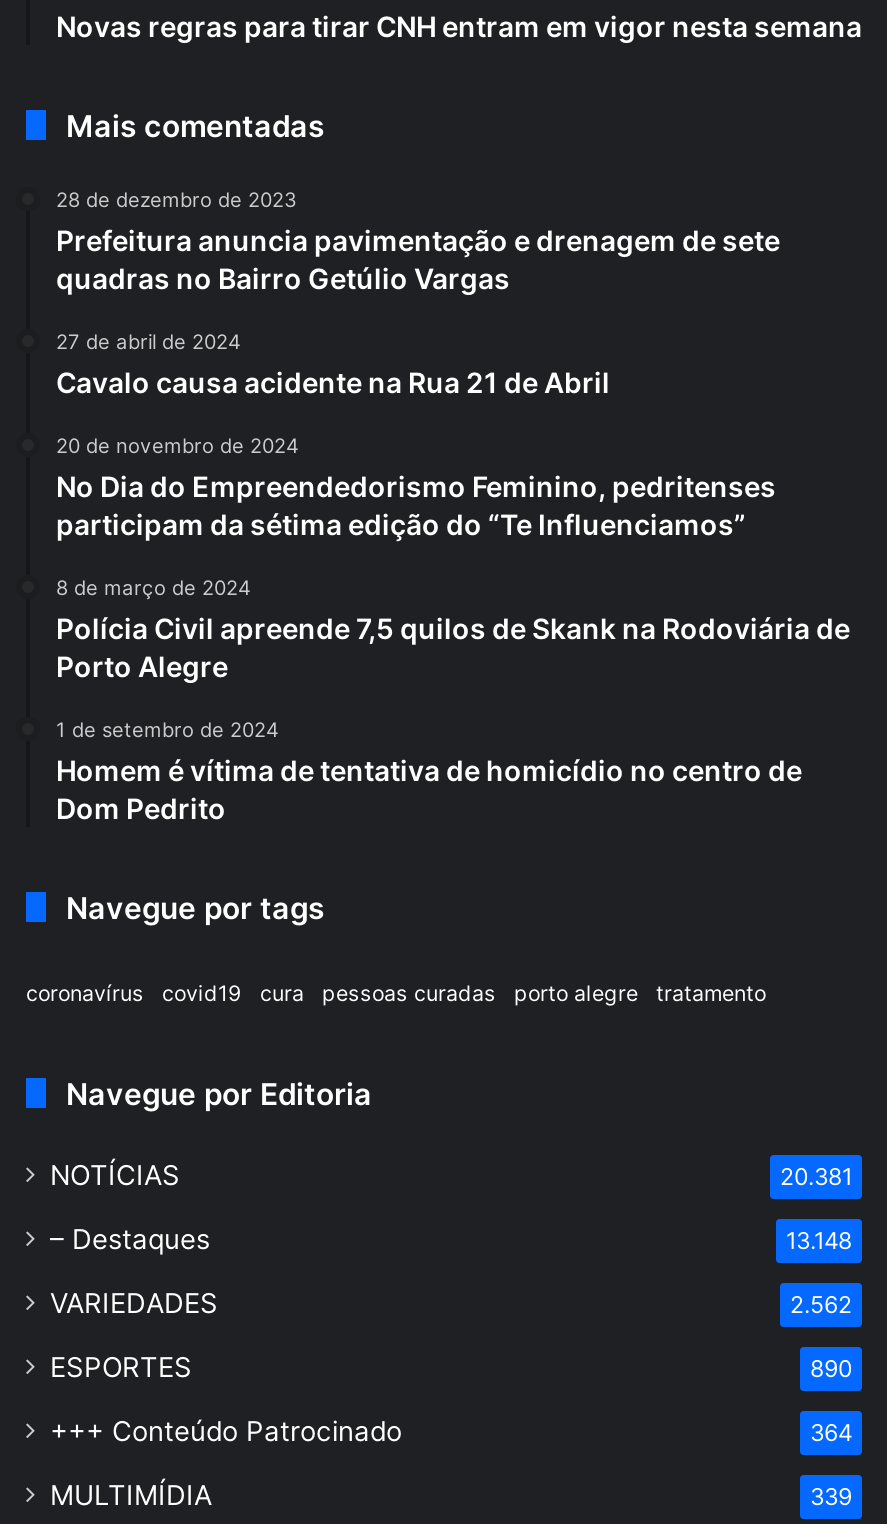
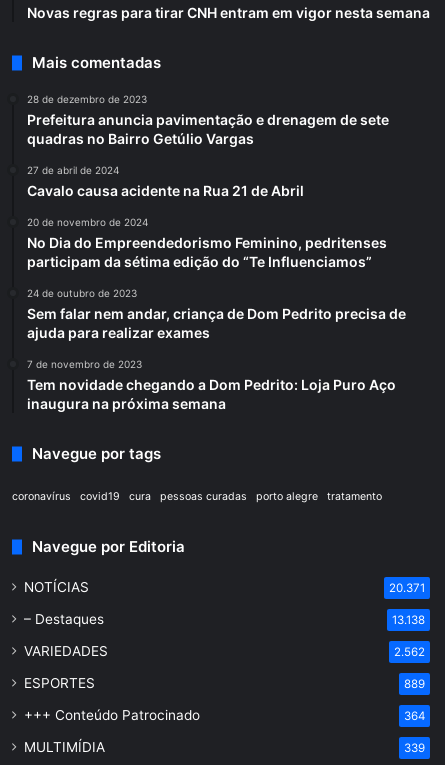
- 8 de março de 2024
- Polícia Civil apreende 7,5 quilos de Skank na Rodoviária de
- Porto Alegre
+ 24 de outubro de 2023
+ Sem falar nem andar, criança de Dom Pedrito precisa de
+ ajuda para realizar exames

- 1 de setembro de 2024
- Homem é vítima de tentativa de homicídio no centro de
- Dom Pedrito
+ 7 de novembro de 2023
+ Tem novidade chegando a Dom Pedrito: Loja Puro Aço
+ inaugura na próxima semana

- 20.381
+ 20.371

- 13.148
+ 13.138

- 890
+ 889
